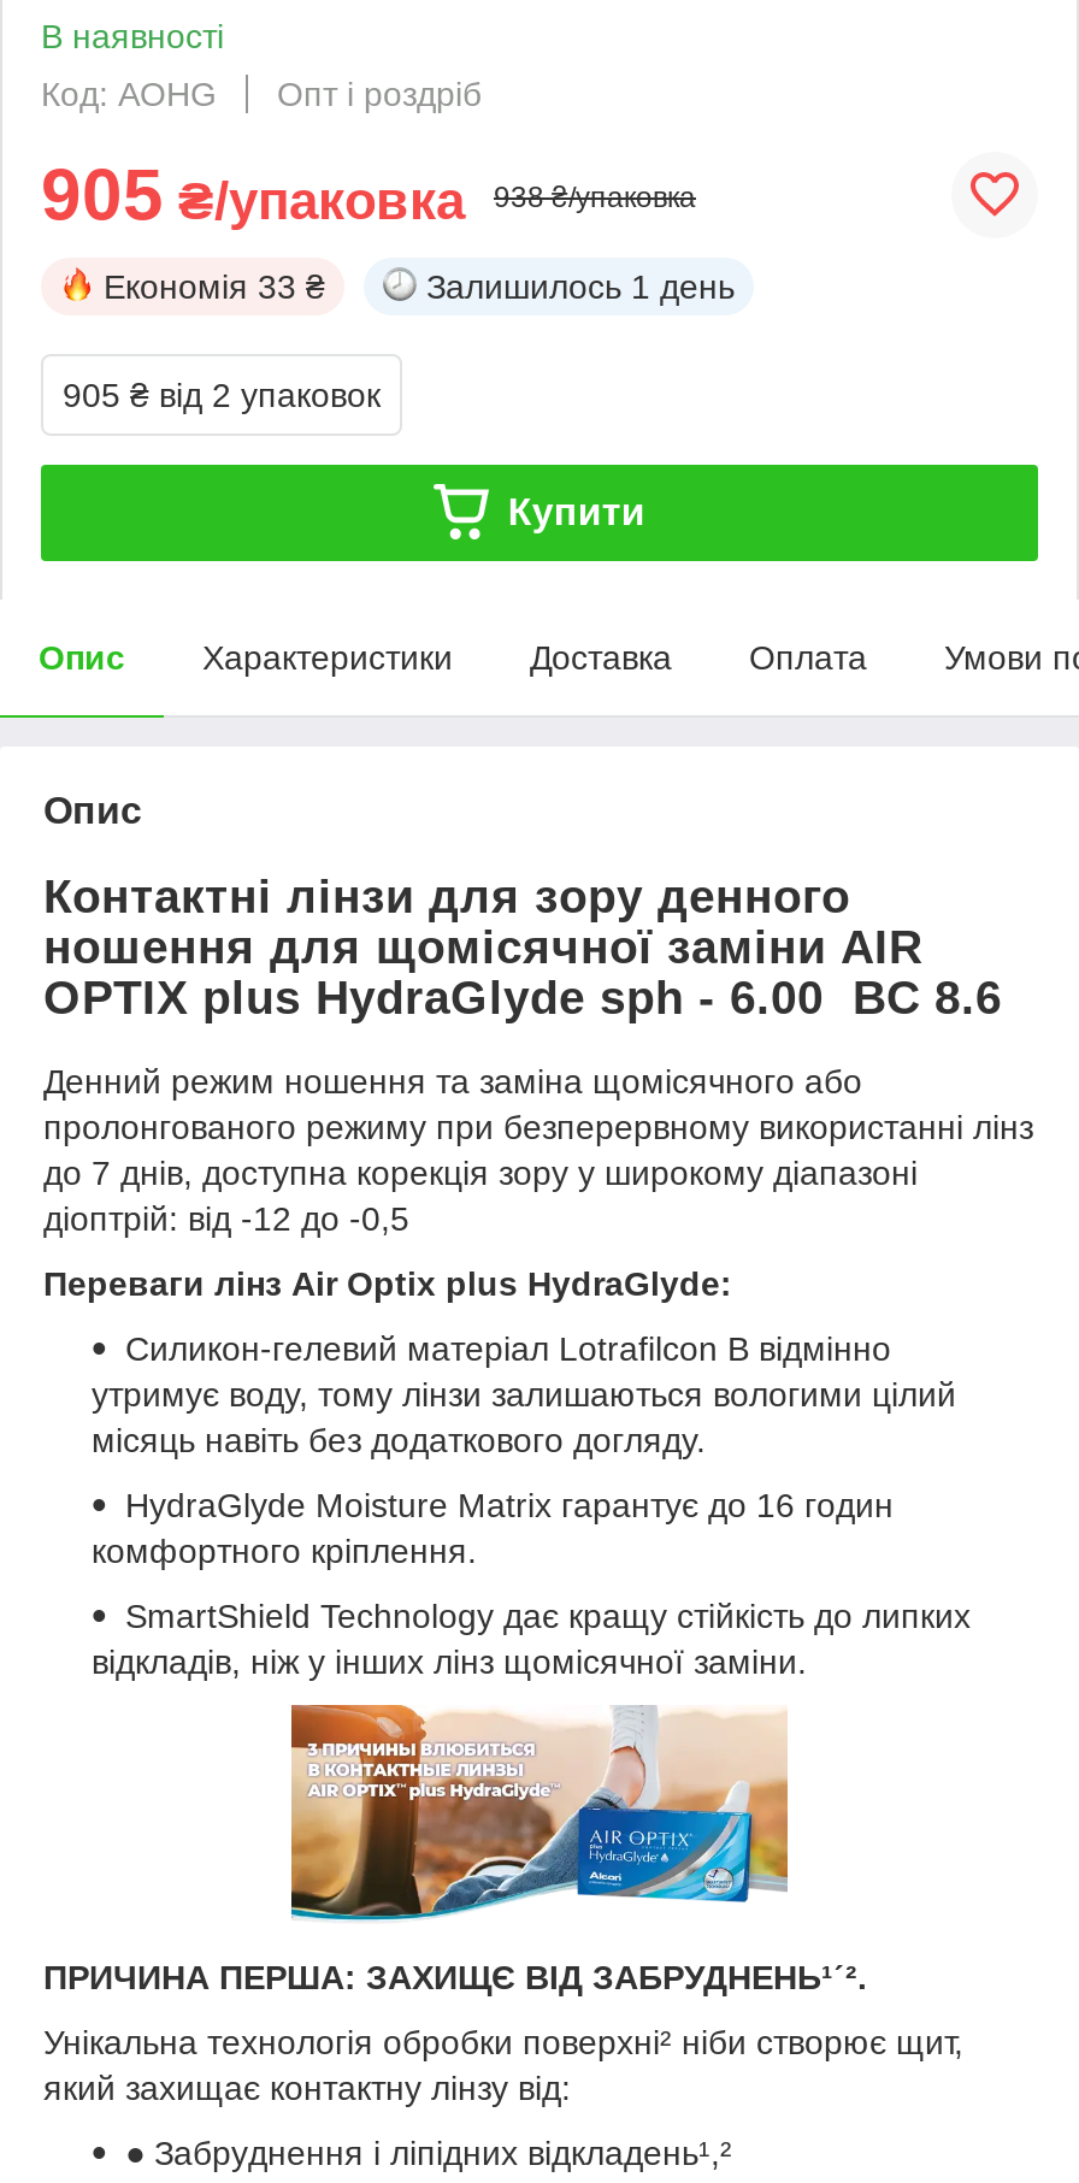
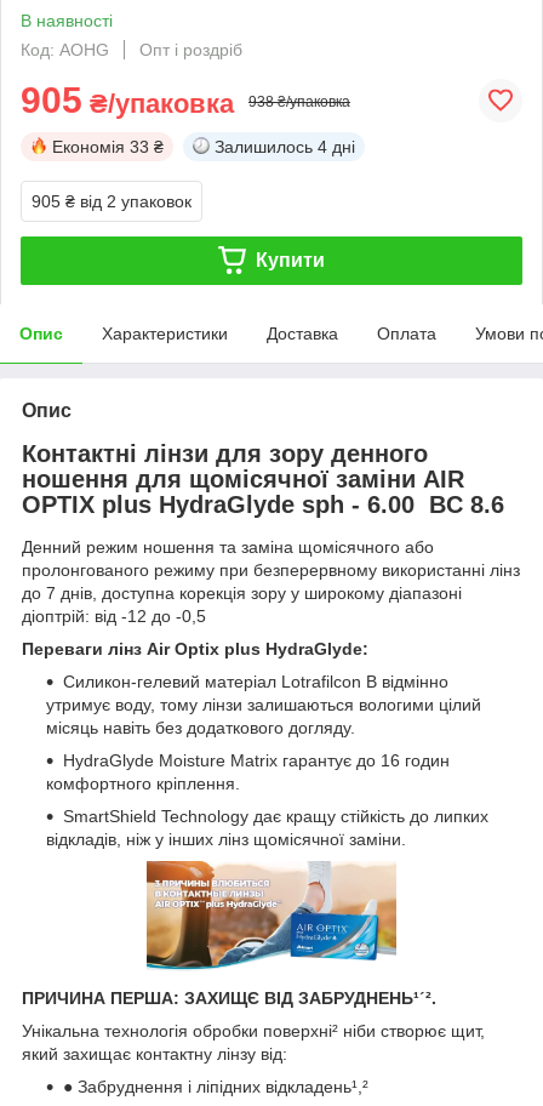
- Залишилось 1 день
+ Залишилось 4 дні
